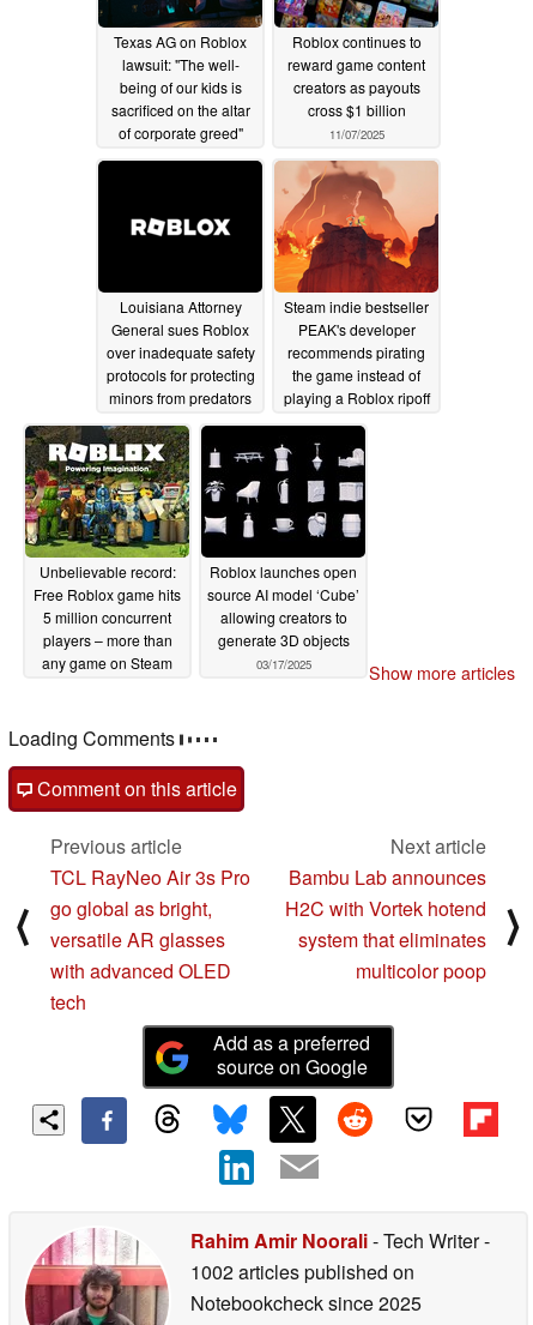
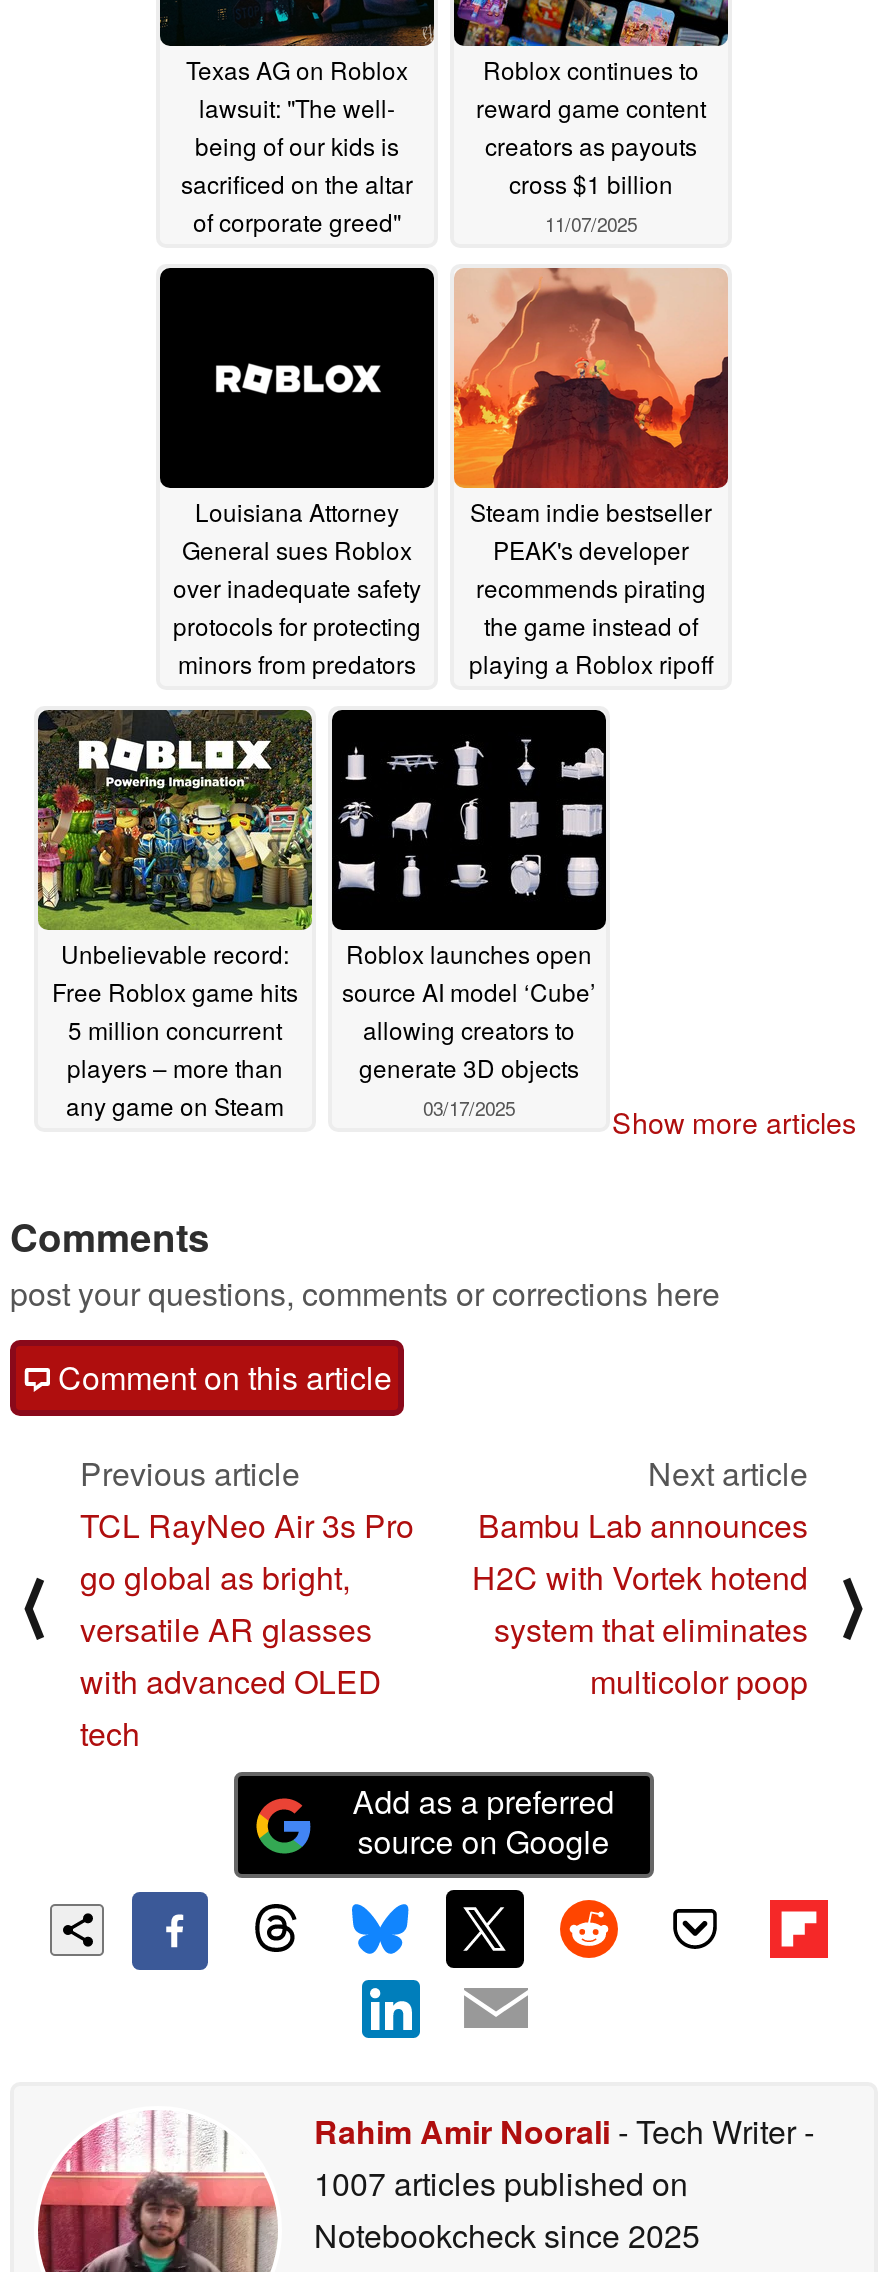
- Loading Comments
+ Comments
+ post your questions, comments or corrections here

- 1002 articles published on
+ 1007 articles published on
